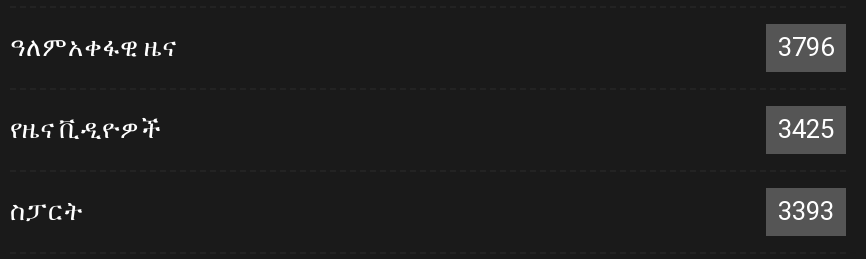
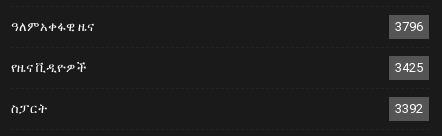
- 3393
+ 3392
